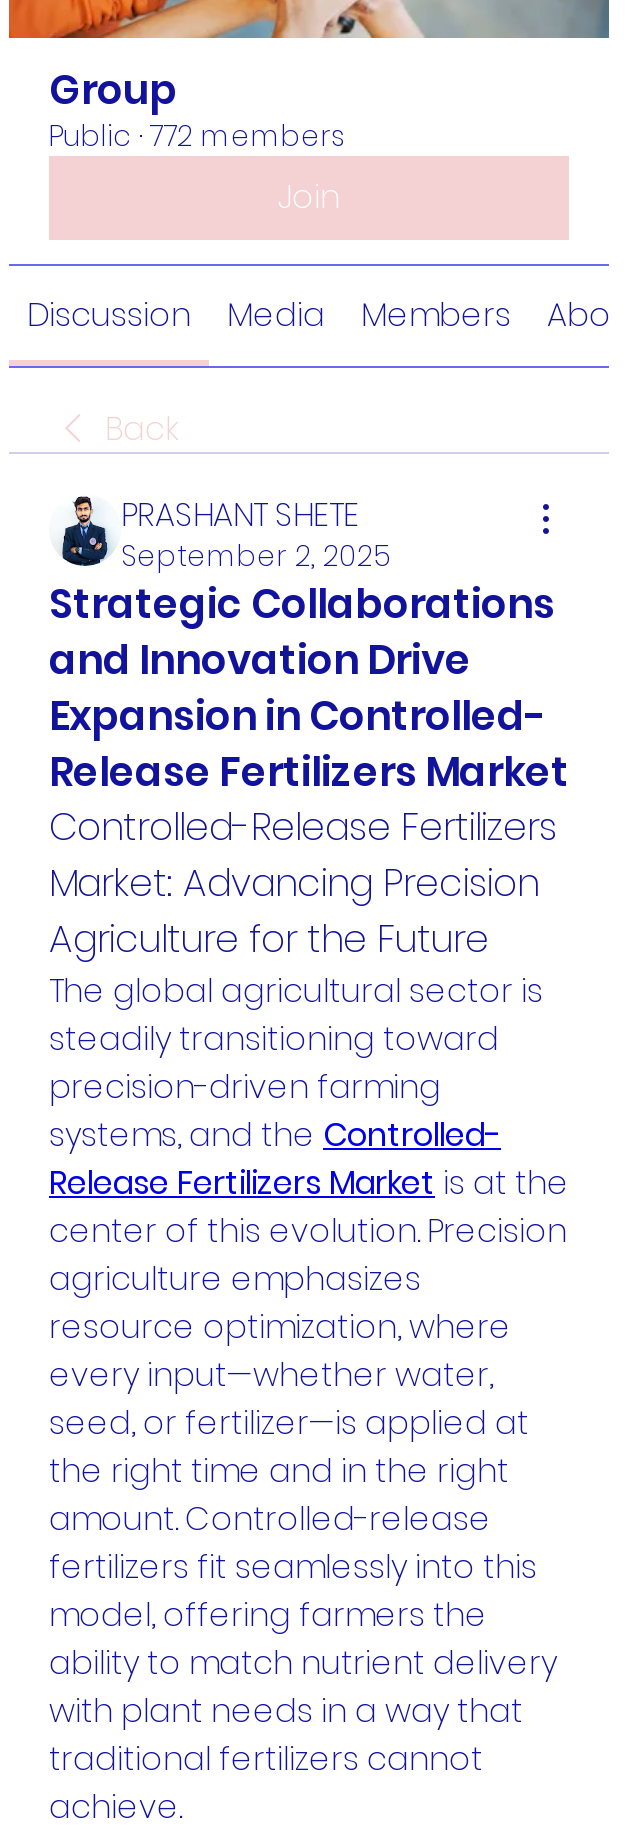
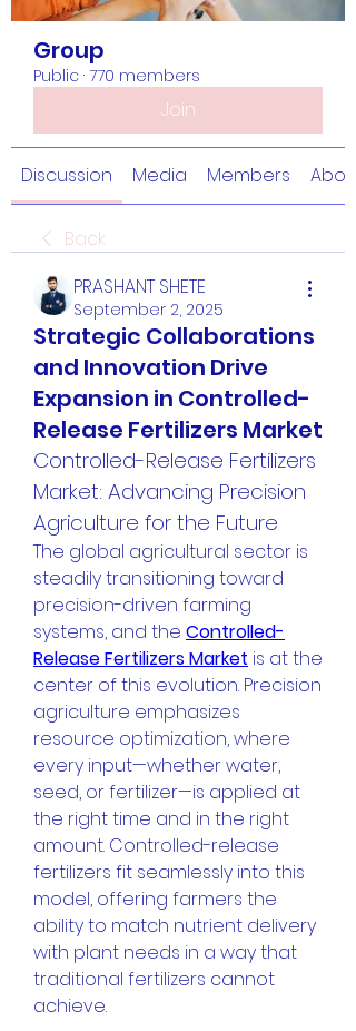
- Public 772 members
+ Public 770 members
